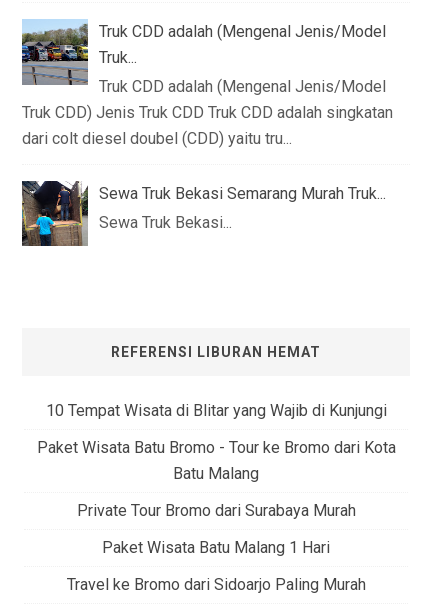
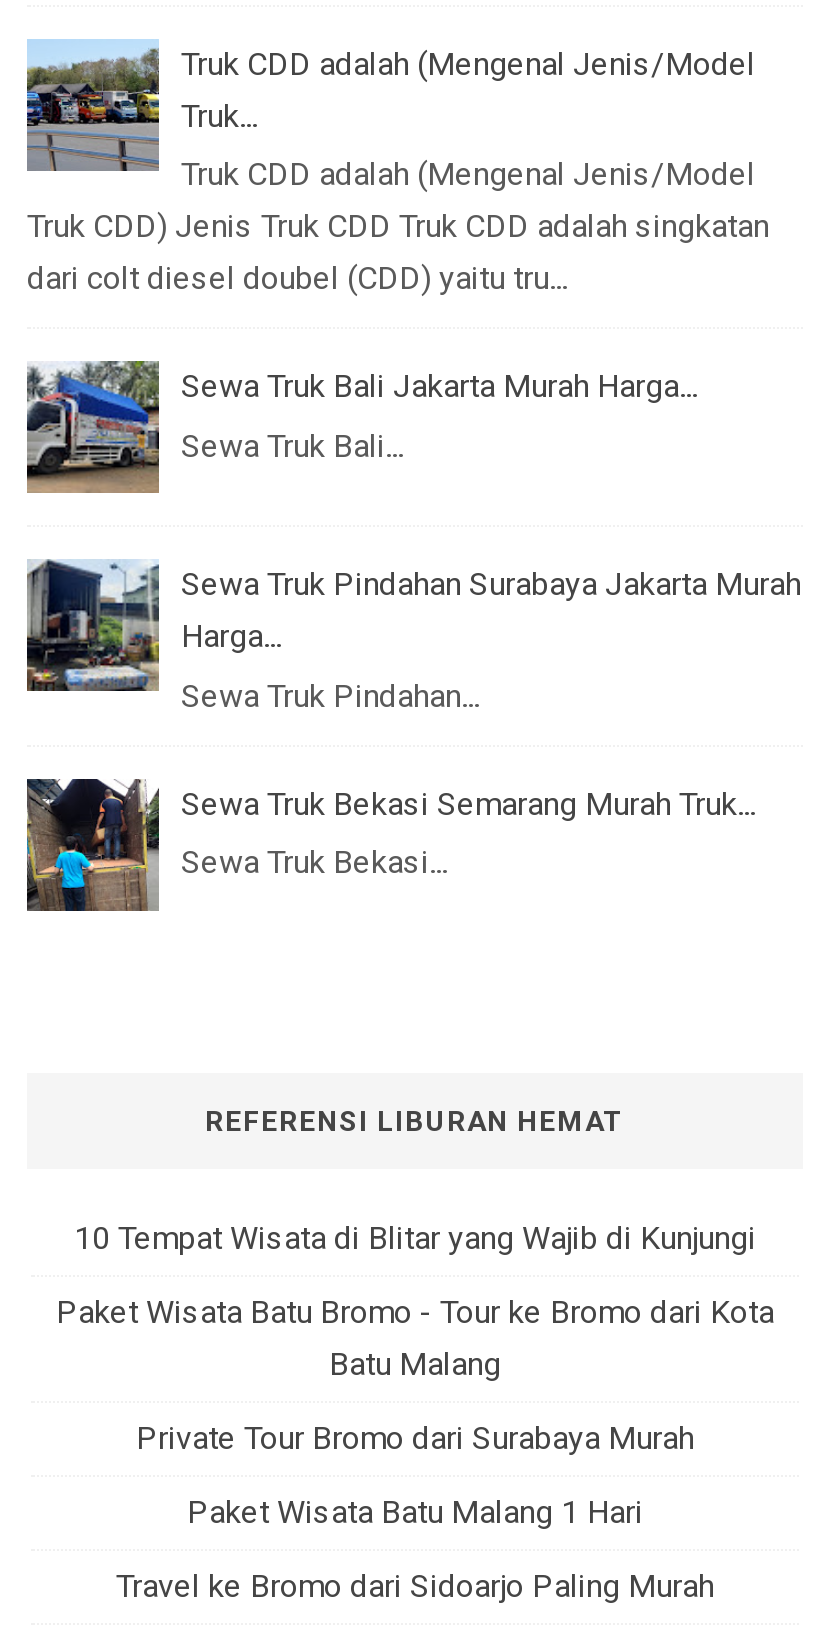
+ [image]
+ Sewa Truk Bali Jakarta Murah Harga...
+ Sewa Truk Bali...

+ [image]
+ Sewa Truk Pindahan Surabaya Jakarta Murah
+ Harga...
+ Sewa Truk Pindahan...
